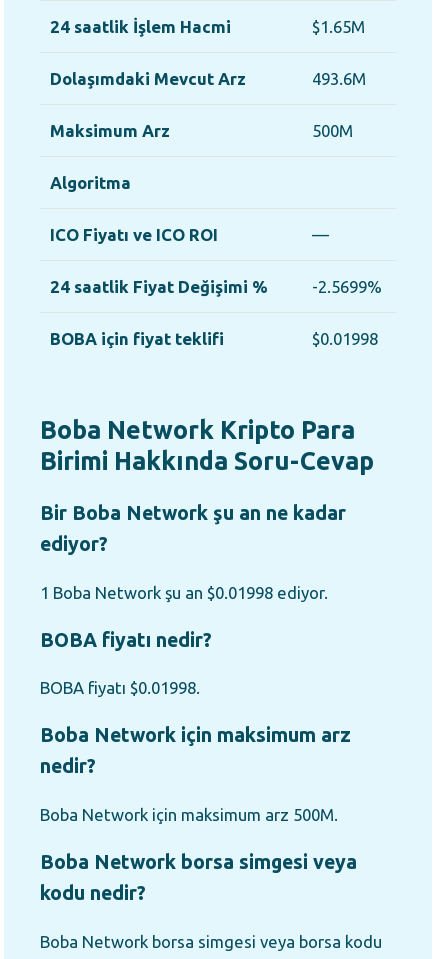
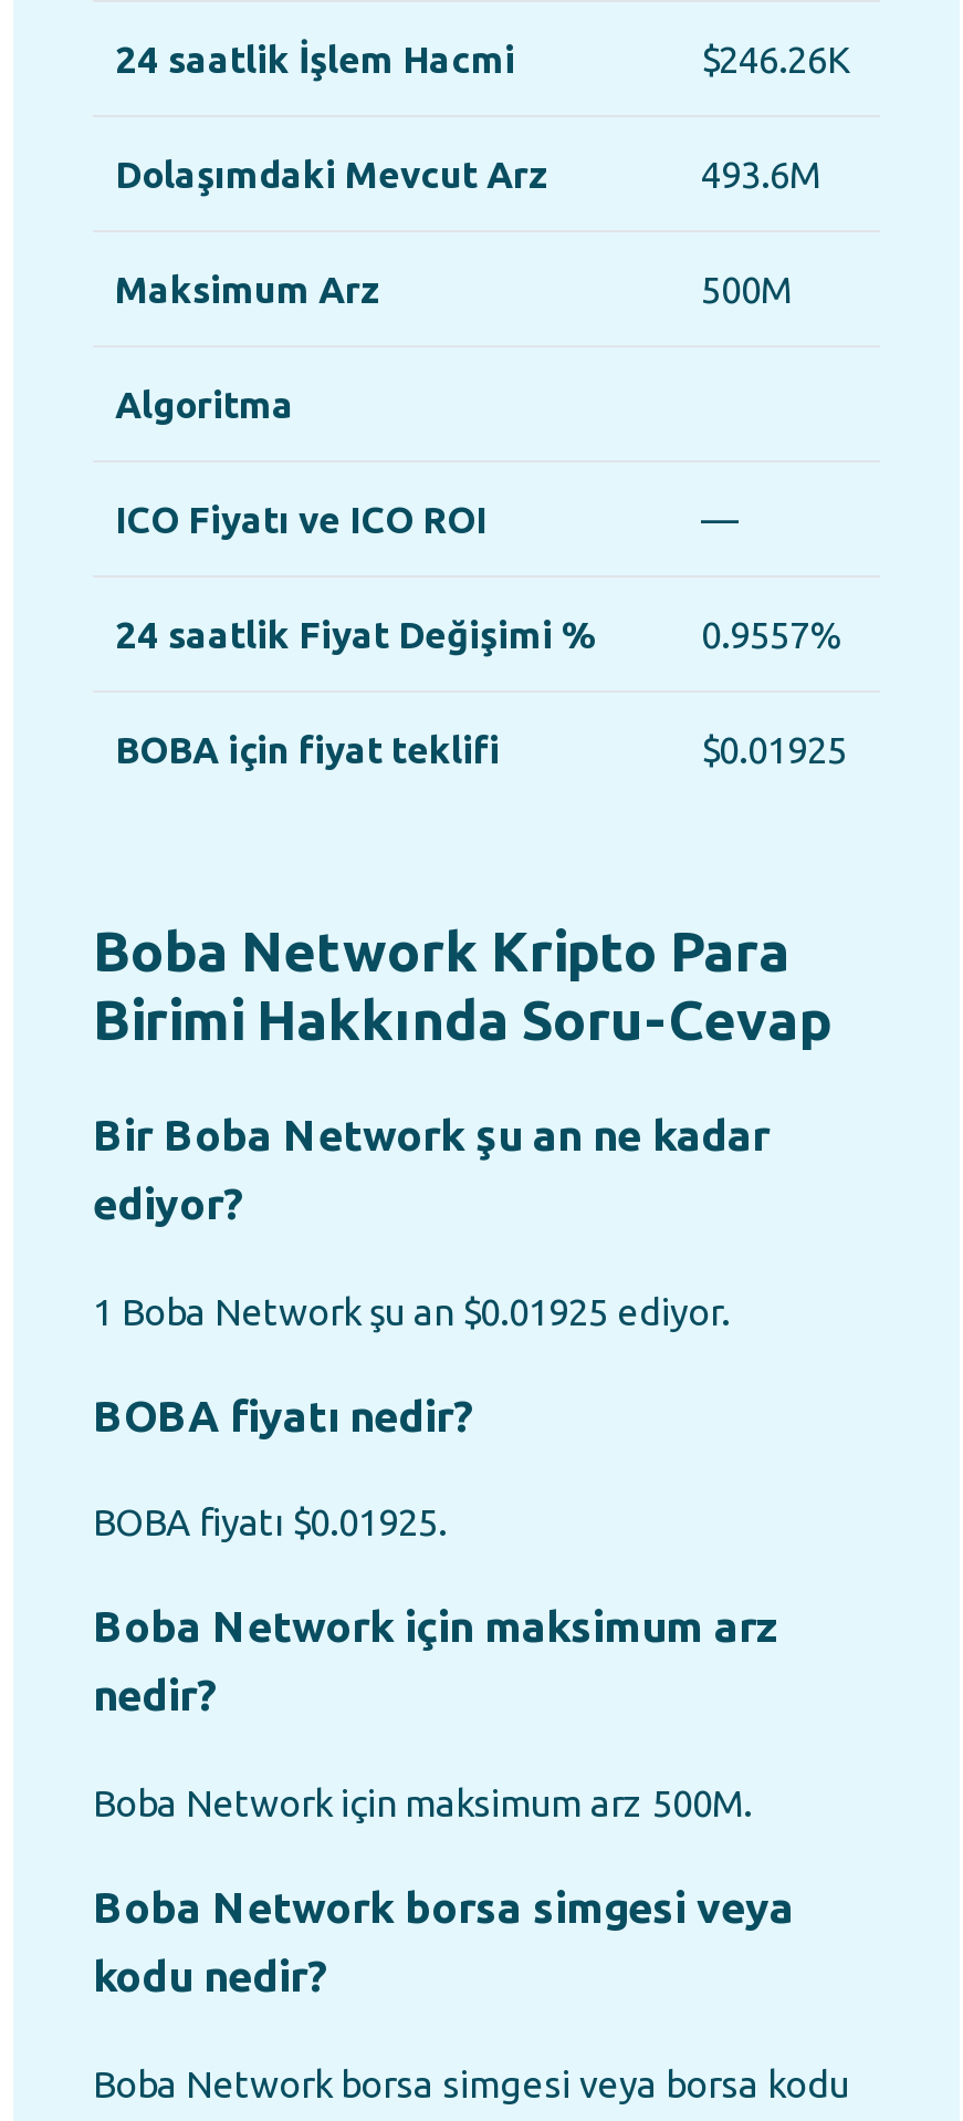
- $1.65M
+ $246.26K

- -2.5699%
+ 0.9557%

- $0.01998
+ $0.01925

- 1 Boba Network şu an $0.01998 ediyor.
+ 1 Boba Network şu an $0.01925 ediyor.

- BOBA fiyatı $0.01998.
+ BOBA fiyatı $0.01925.
